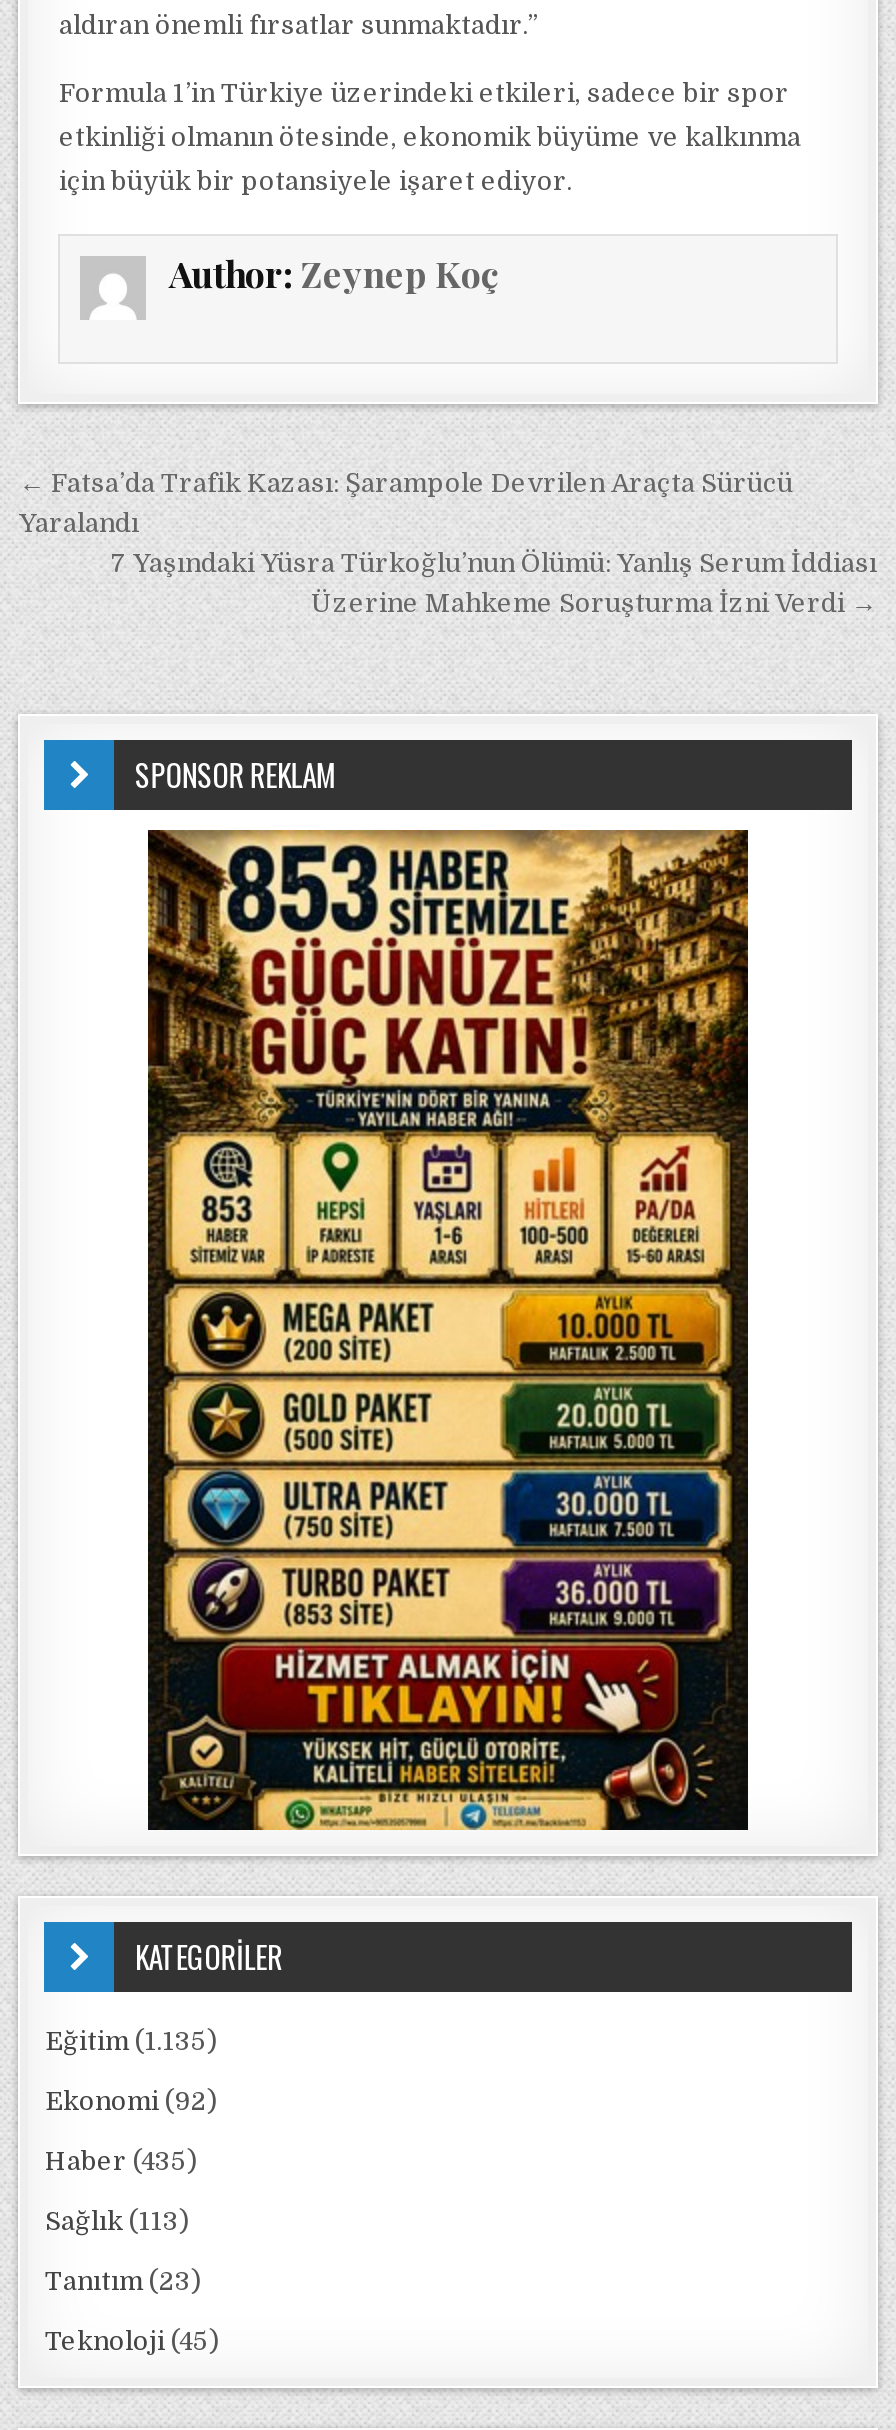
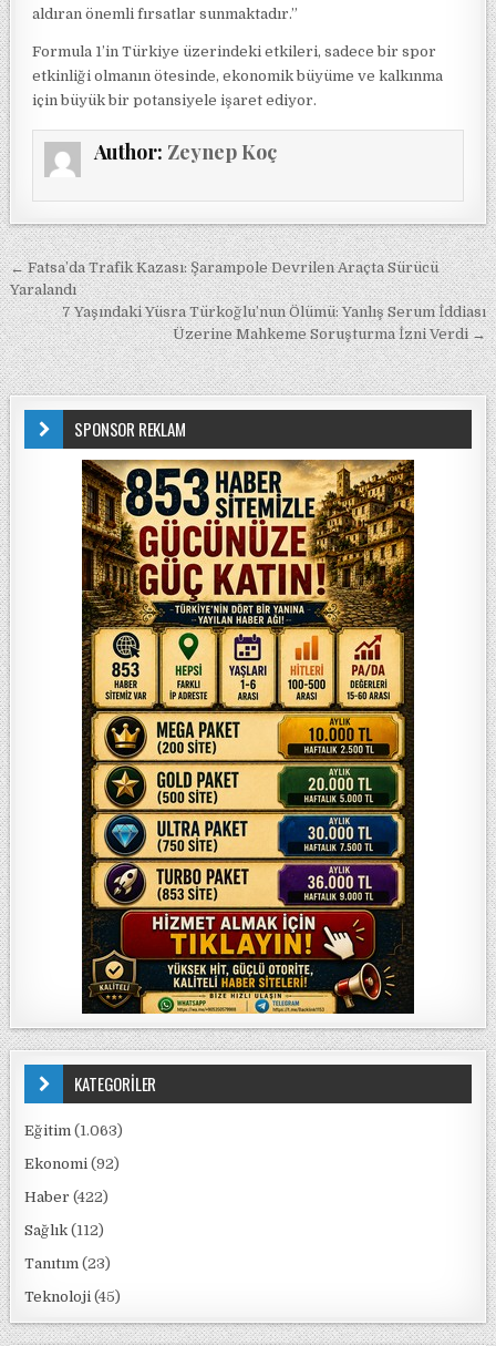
- Eğitim (1.135)
+ Eğitim (1.063)

- Haber (435)
+ Haber (422)

- Sağlık (113)
+ Sağlık (112)
